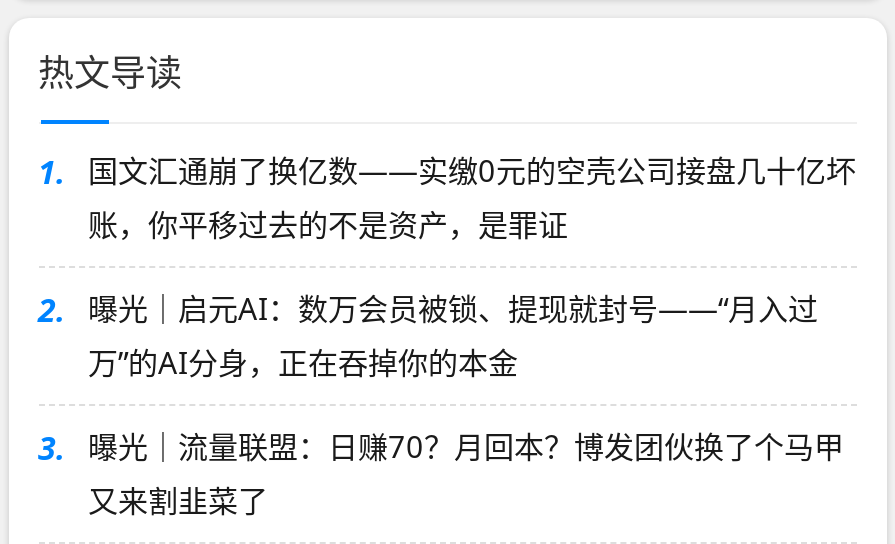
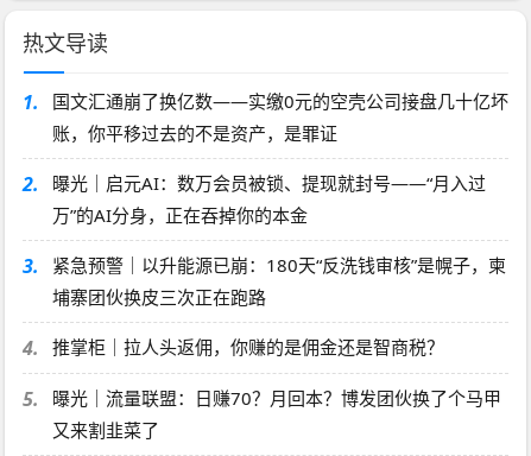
- 3. 曝光｜流量联盟：日赚70？月回本？博发团伙换了个马甲
+ 3. 紧急预警｜以升能源已崩：180天“反洗钱审核”是幌子，柬
+ 埔寨团伙换皮三次正在跑路
+ 4. 推掌柜｜拉人头返佣，你赚的是佣金还是智商税？
+ 5. 曝光｜流量联盟：日赚70？月回本？博发团伙换了个马甲
